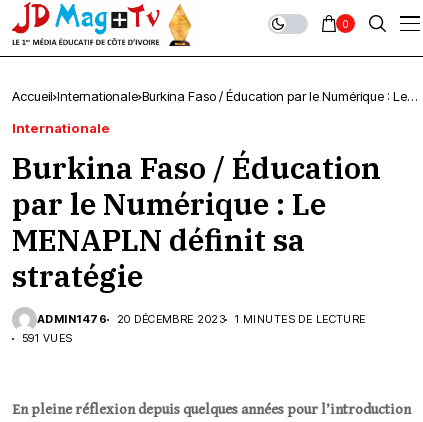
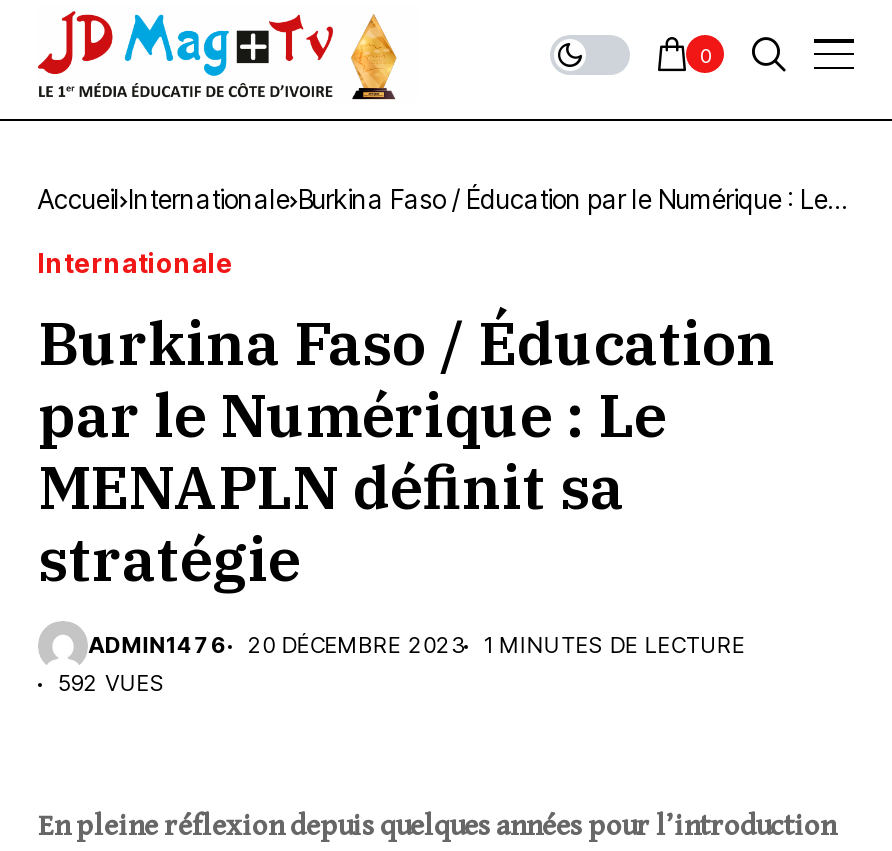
- 591 VUES
+ 592 VUES
